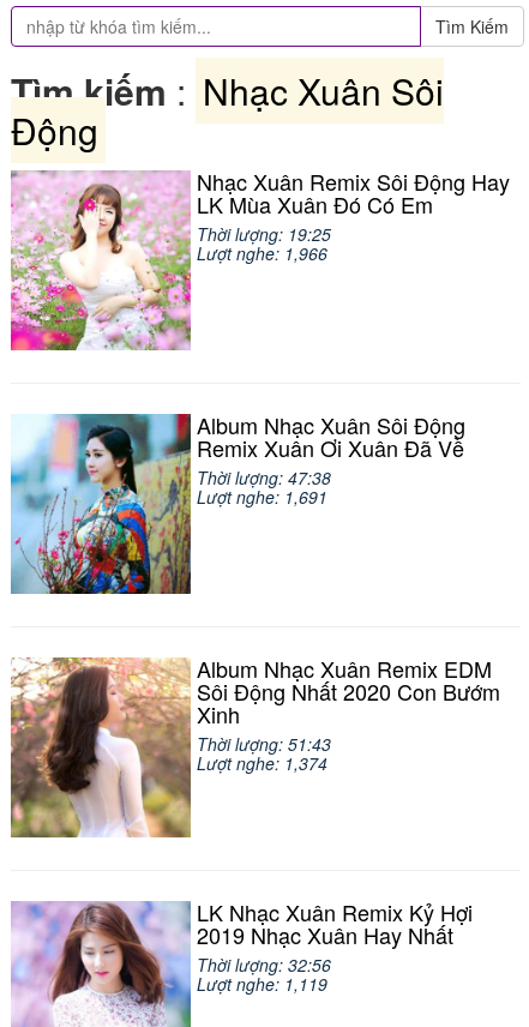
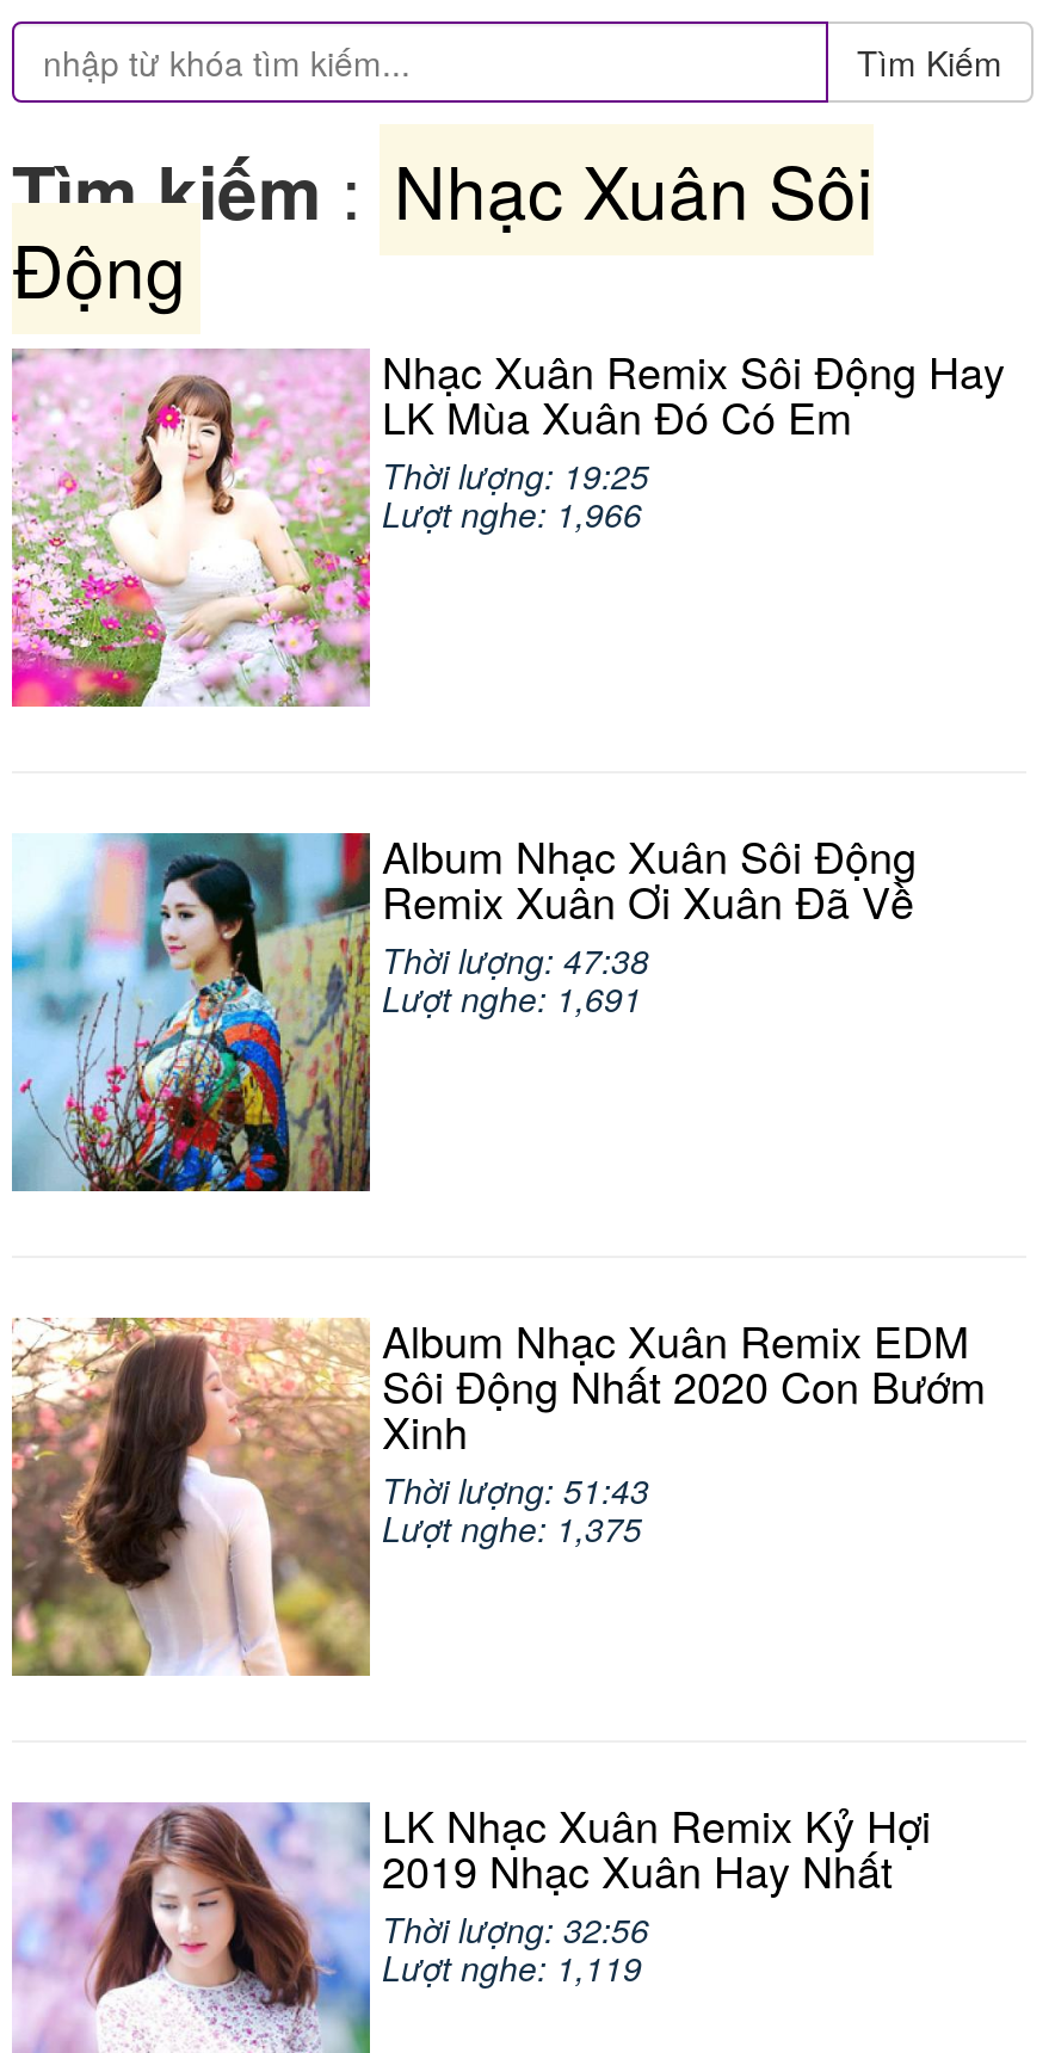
- Lượt nghe: 1,374
+ Lượt nghe: 1,375
